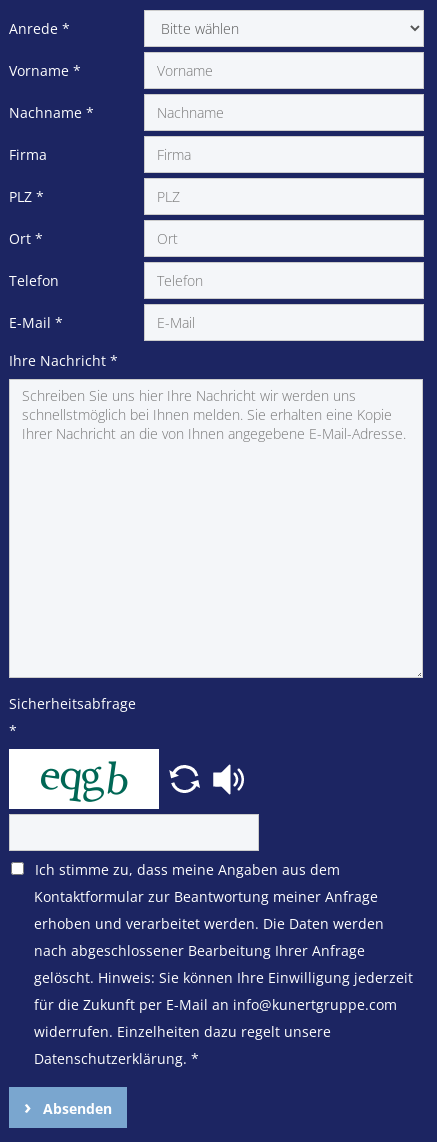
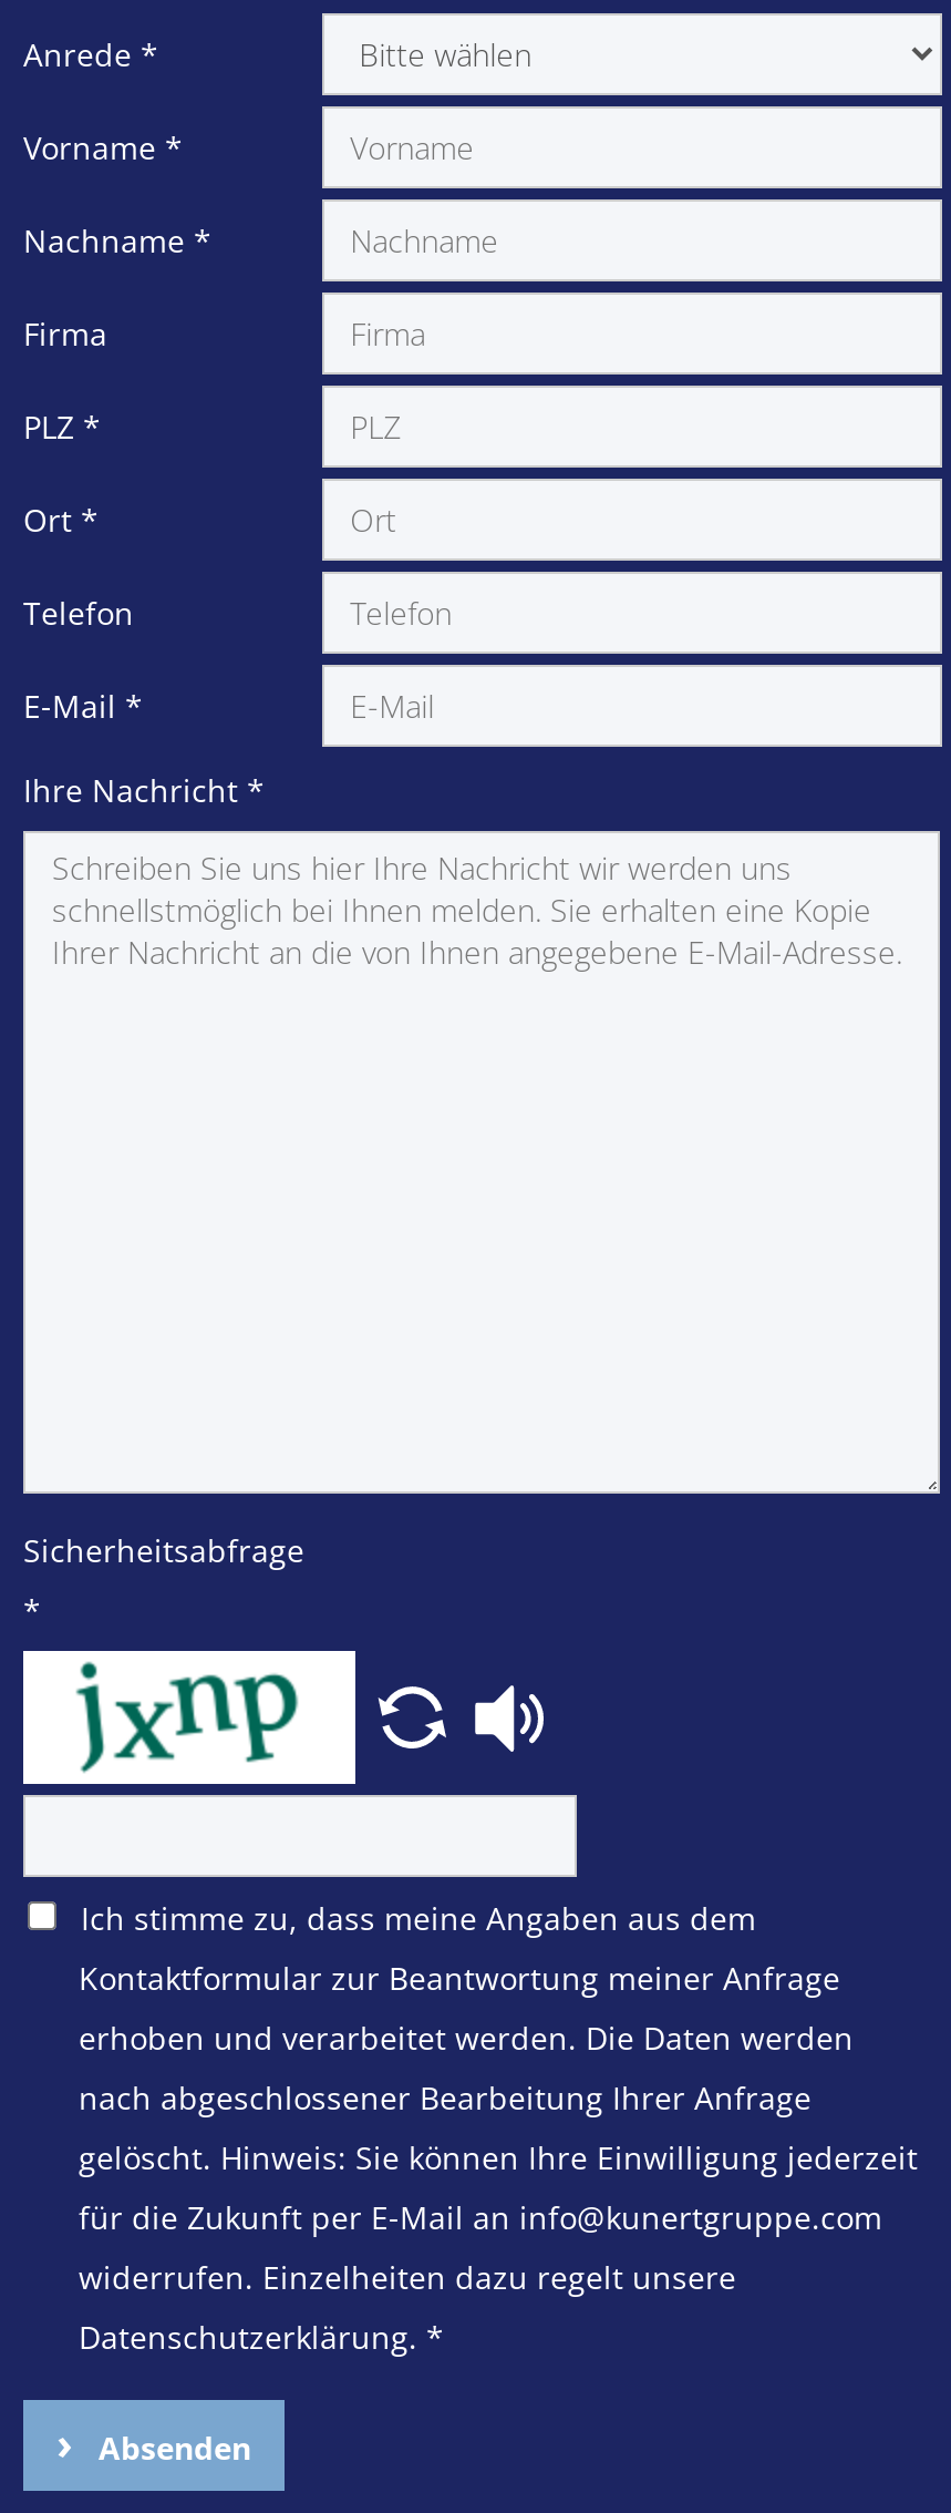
- [image]
+ [image]
